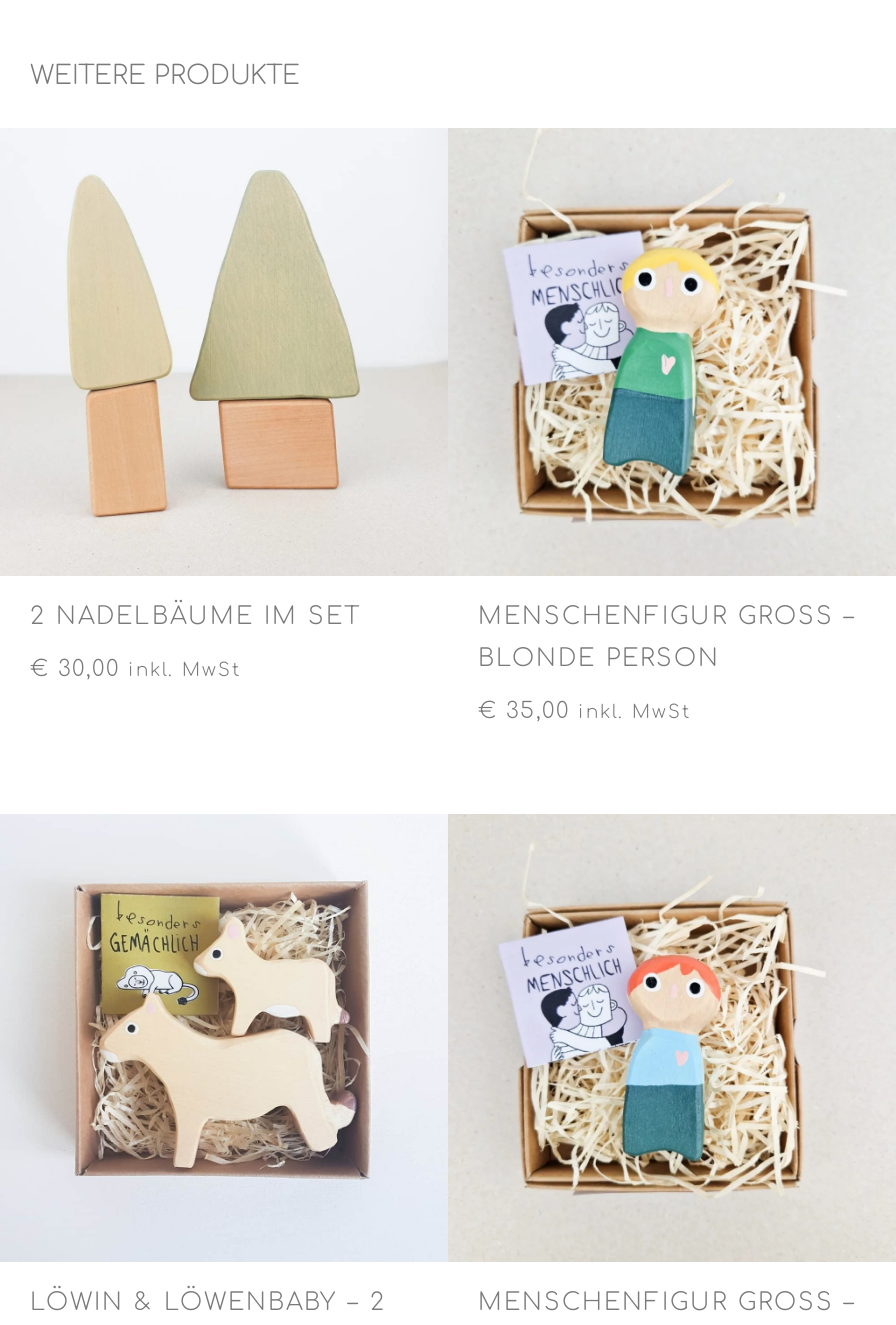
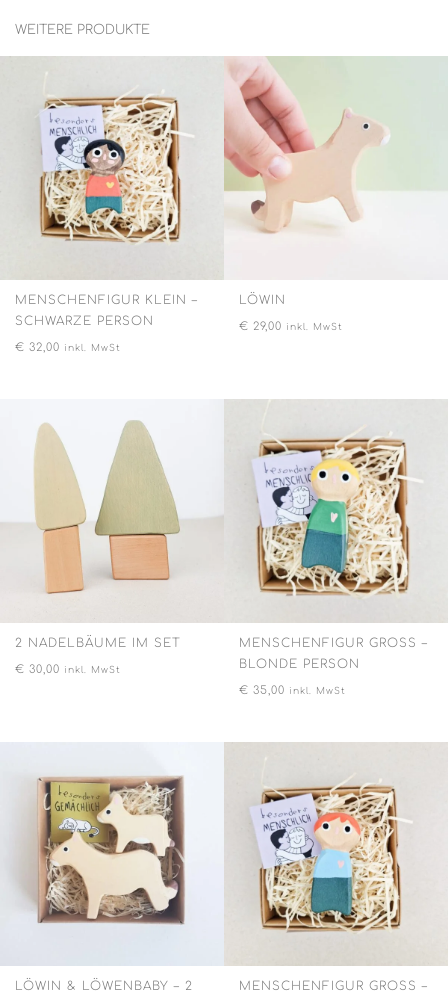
+ [image]

+ MENSCHENFIGUR KLEIN –
+ SCHWARZE PERSON
+ €32,00 inkl. MwSt

+ LÖWIN
+ €29,00 inkl. MwSt
